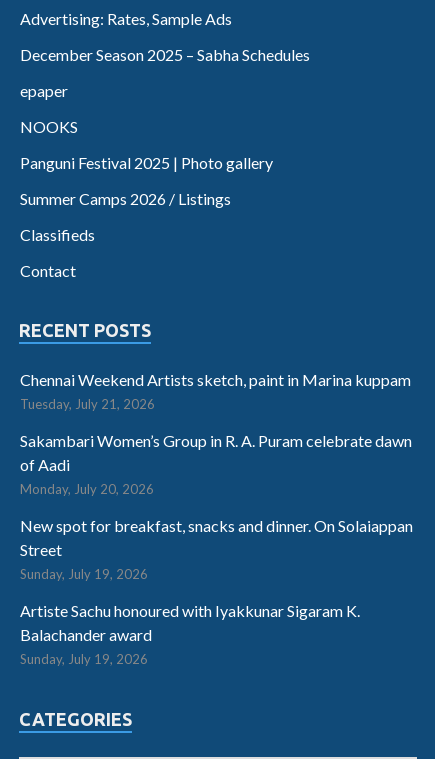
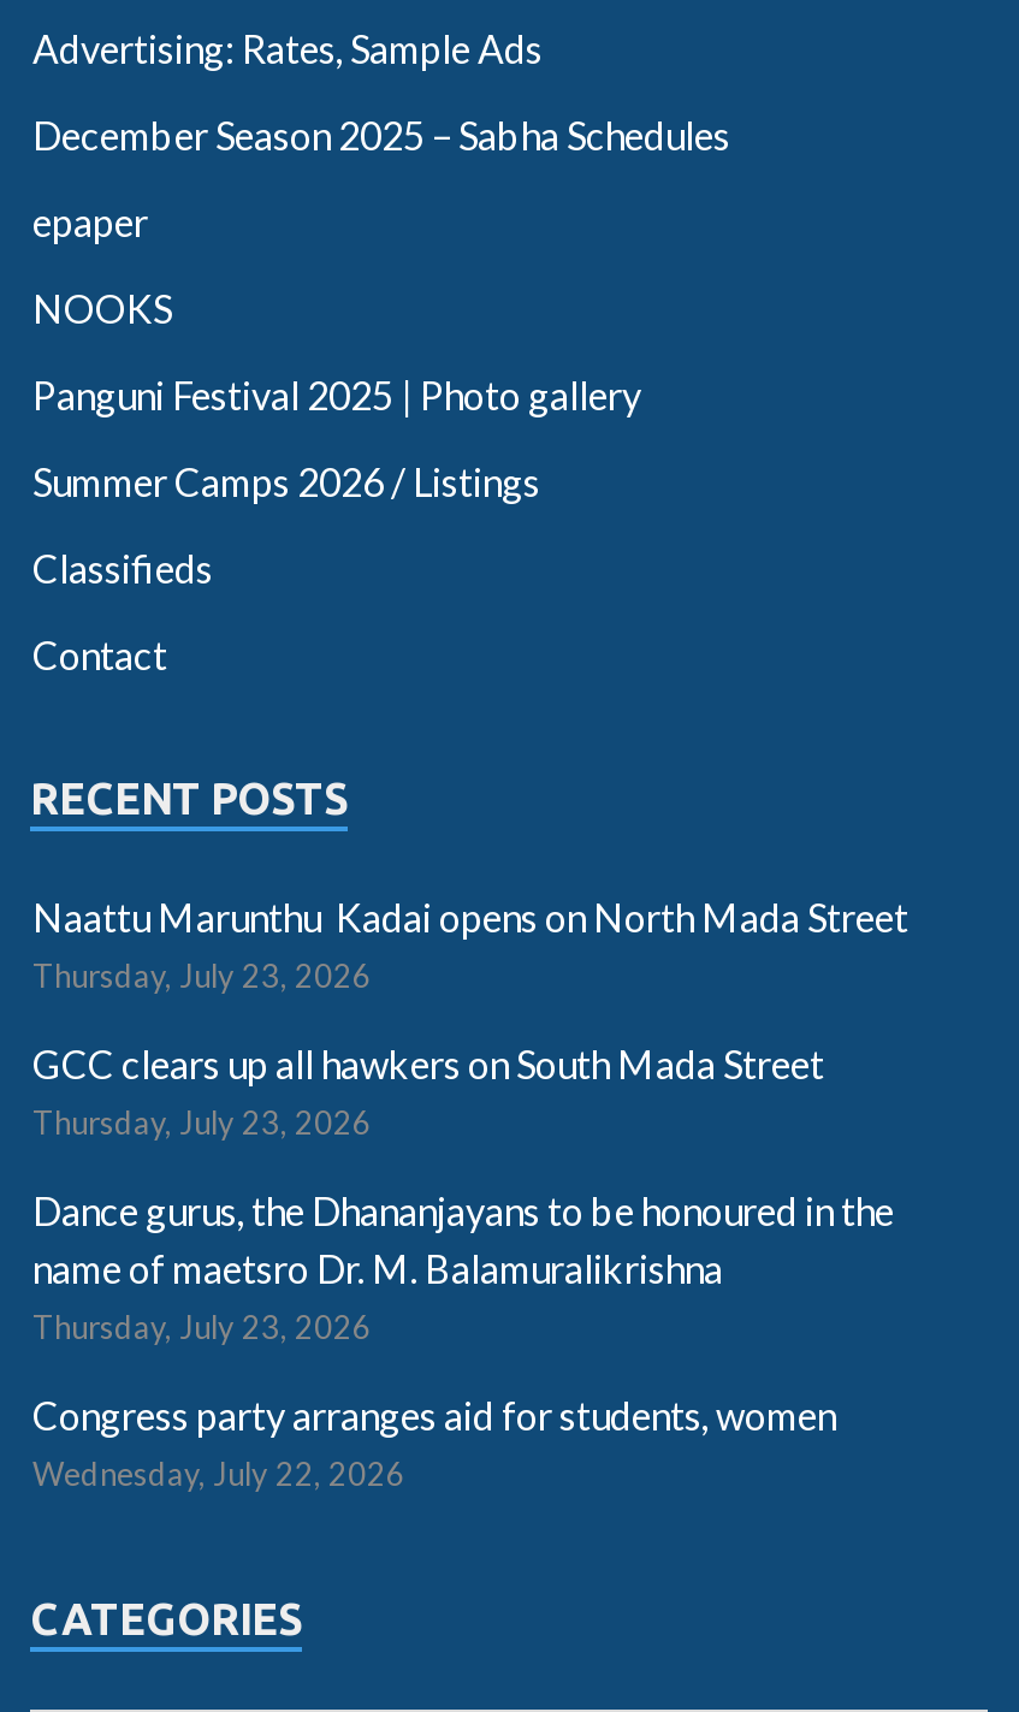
- Chennai Weekend Artists sketch, paint in Marina kuppam
- Tuesday, July 21, 2026
+ Naattu Marunthu Kadai opens on North Mada Street
+ Thursday, July 23, 2026

- Sakambari Women’s Group in R. A. Puram celebrate dawn
- of Aadi
- Monday, July 20, 2026
+ GCC clears up all hawkers on South Mada Street
+ Thursday, July 23, 2026

- New spot for breakfast, snacks and dinner. On Solaiappan
- Street
- Sunday, July 19, 2026
+ Dance gurus, the Dhananjayans to be honoured in the
+ name of maetsro Dr. M. Balamuralikrishna
+ Thursday, July 23, 2026

- Artiste Sachu honoured with Iyakkunar Sigaram K.
- Balachander award
- Sunday, July 19, 2026
+ Congress party arranges aid for students, women
+ Wednesday, July 22, 2026
